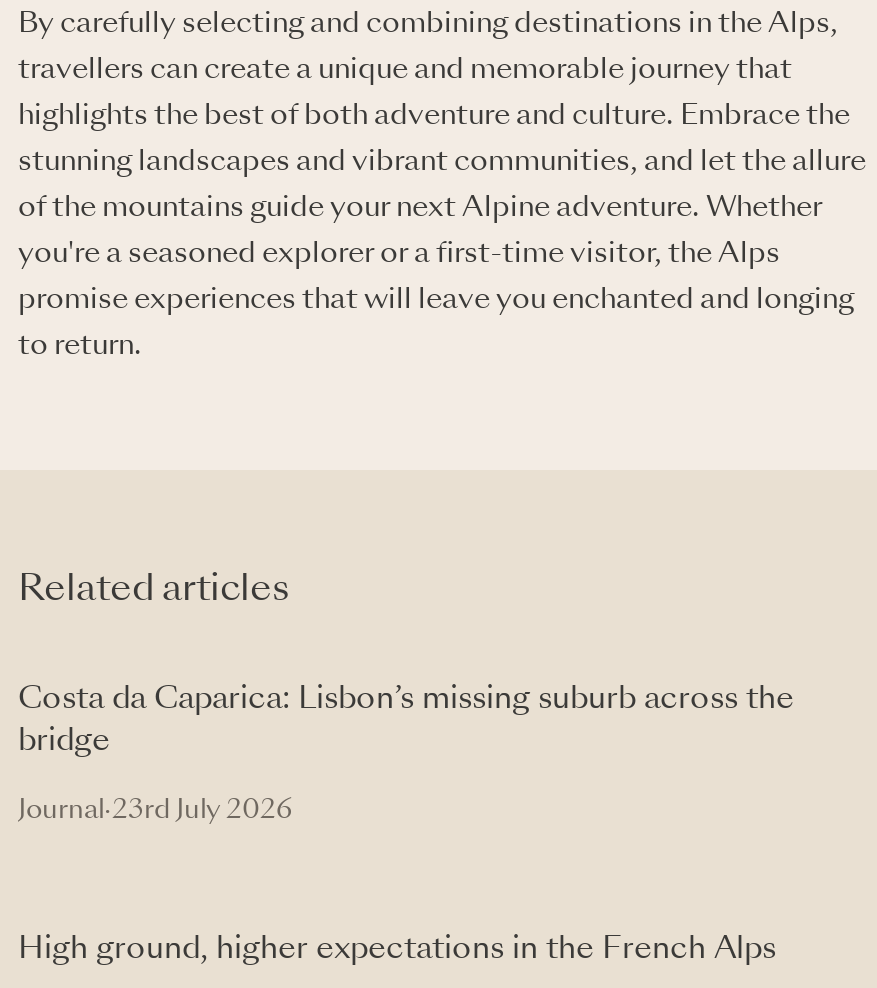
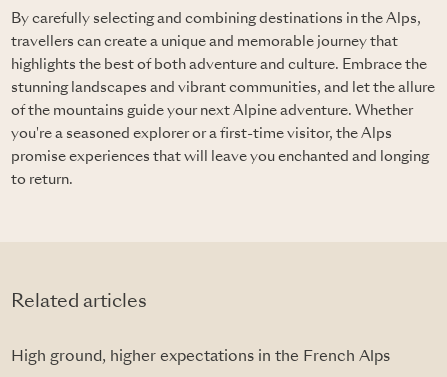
- Costa da Caparica: Lisbon’s missing suburb across the
- bridge
- Journal·23rd July 2026
